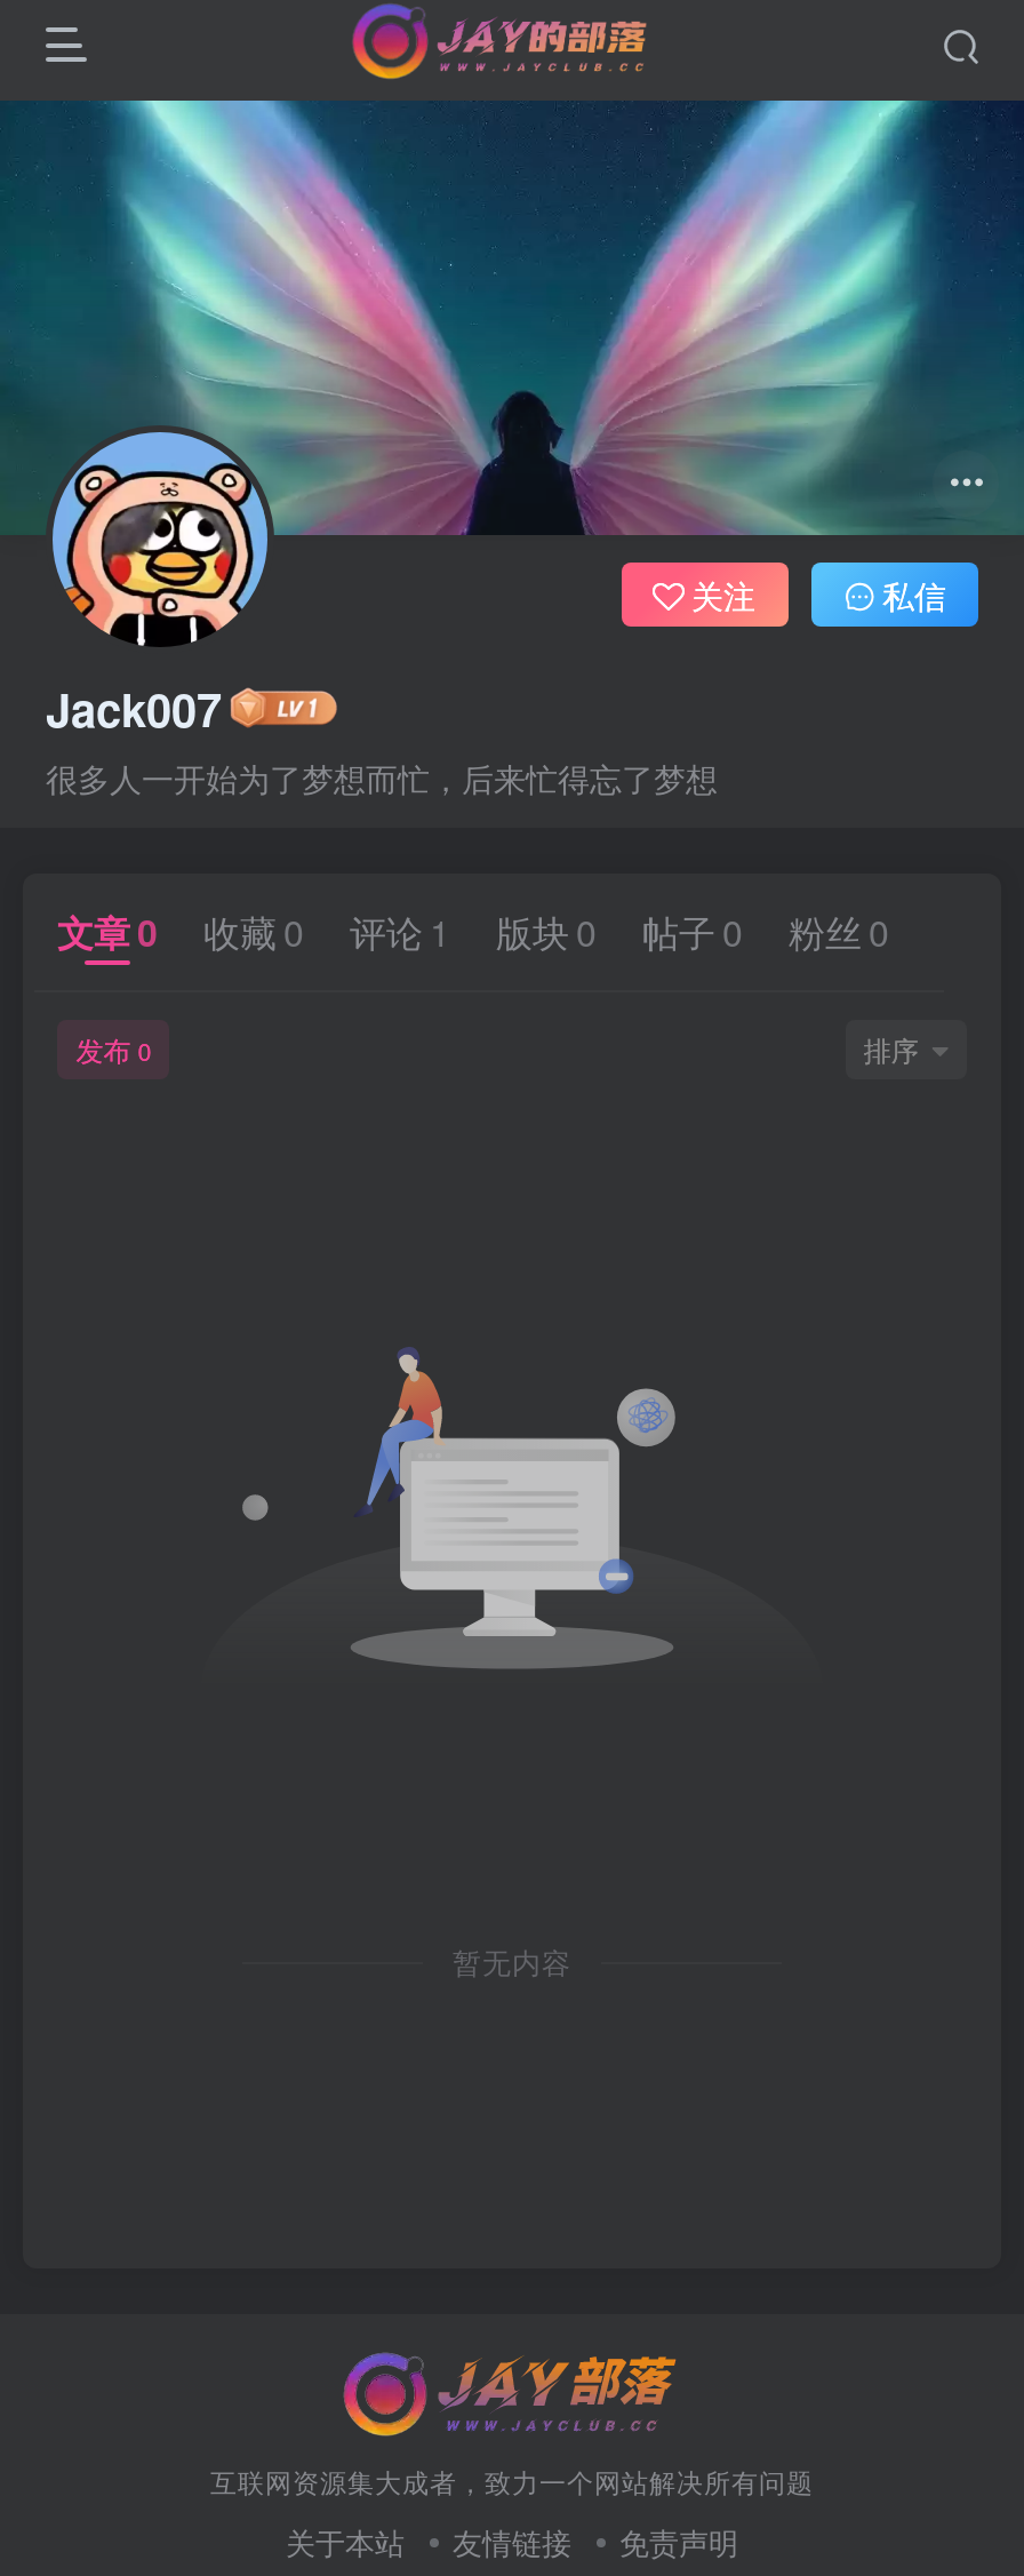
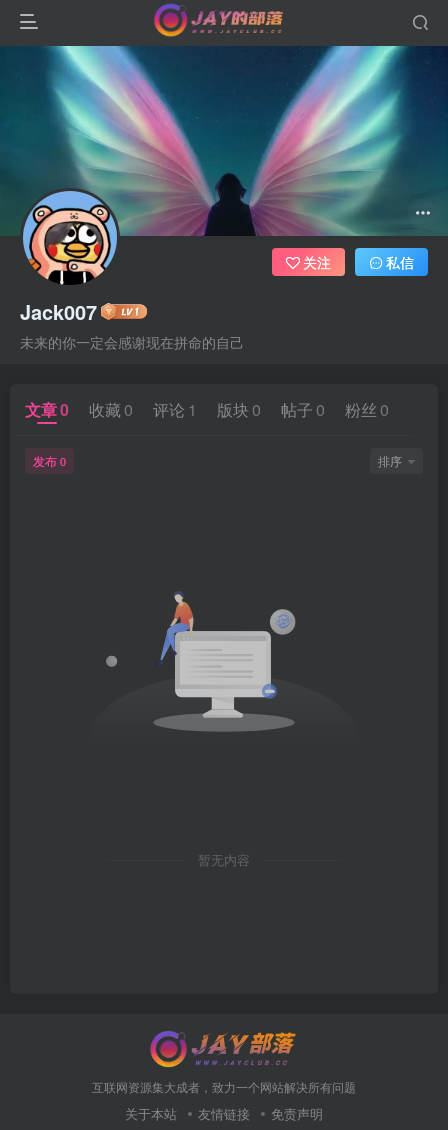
- 很多人一开始为了梦想而忙，后来忙得忘了梦想
+ 未来的你一定会感谢现在拼命的自己
